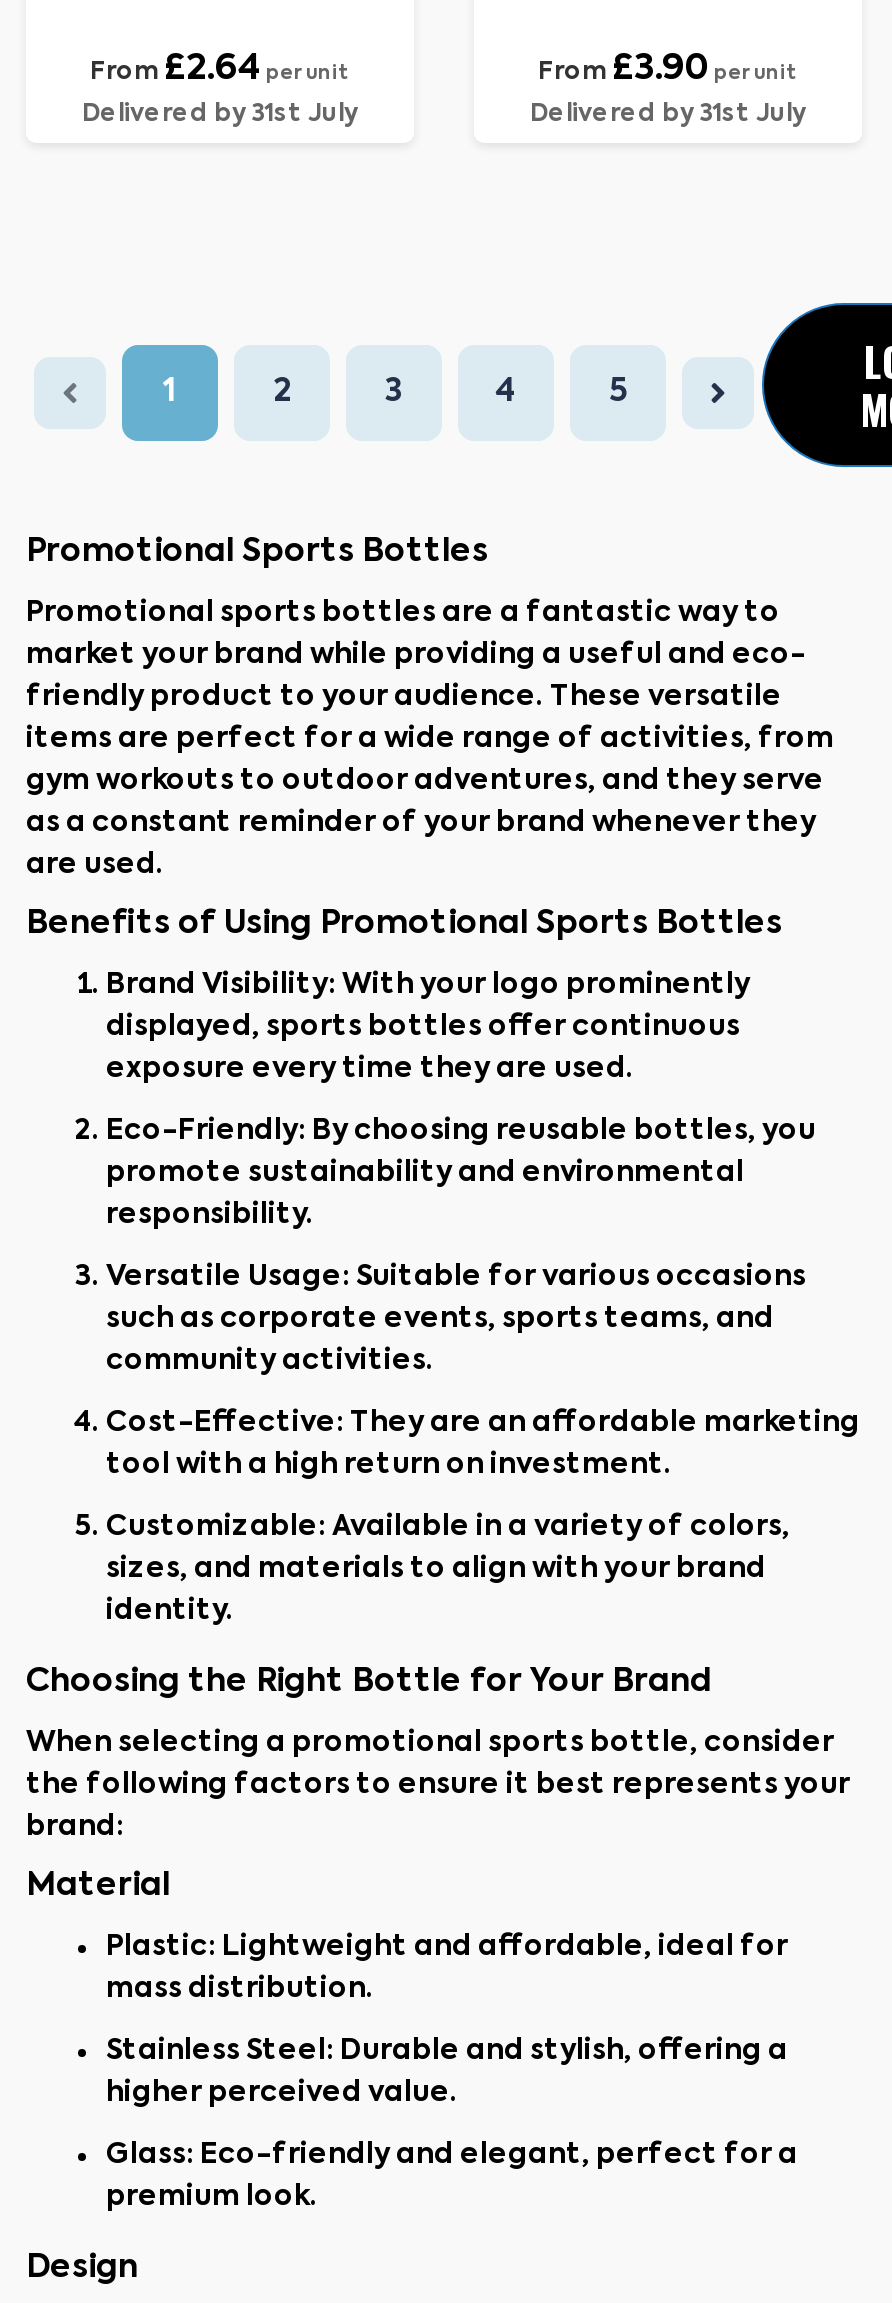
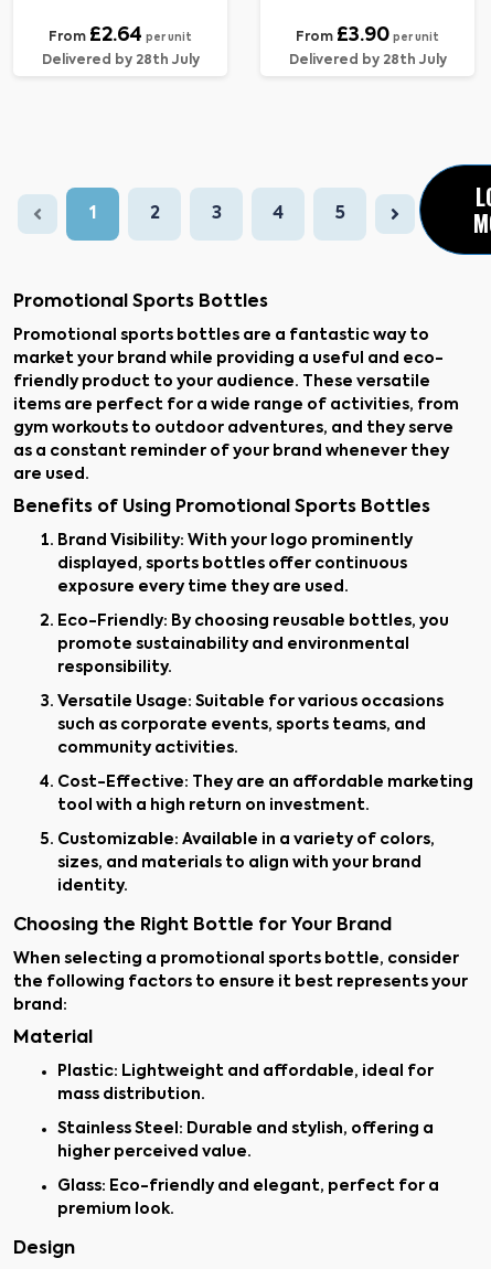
- Delivered by 31st July
+ Delivered by 28th July

- Delivered by 31st July
+ Delivered by 28th July
